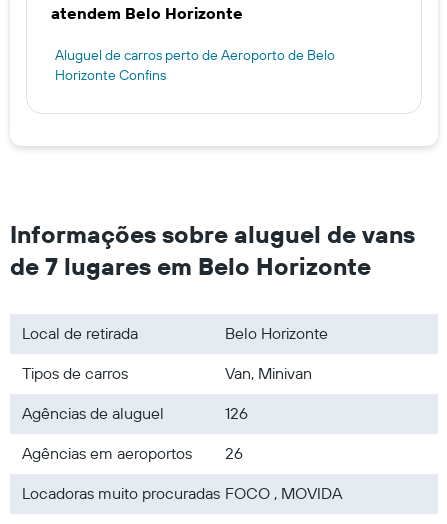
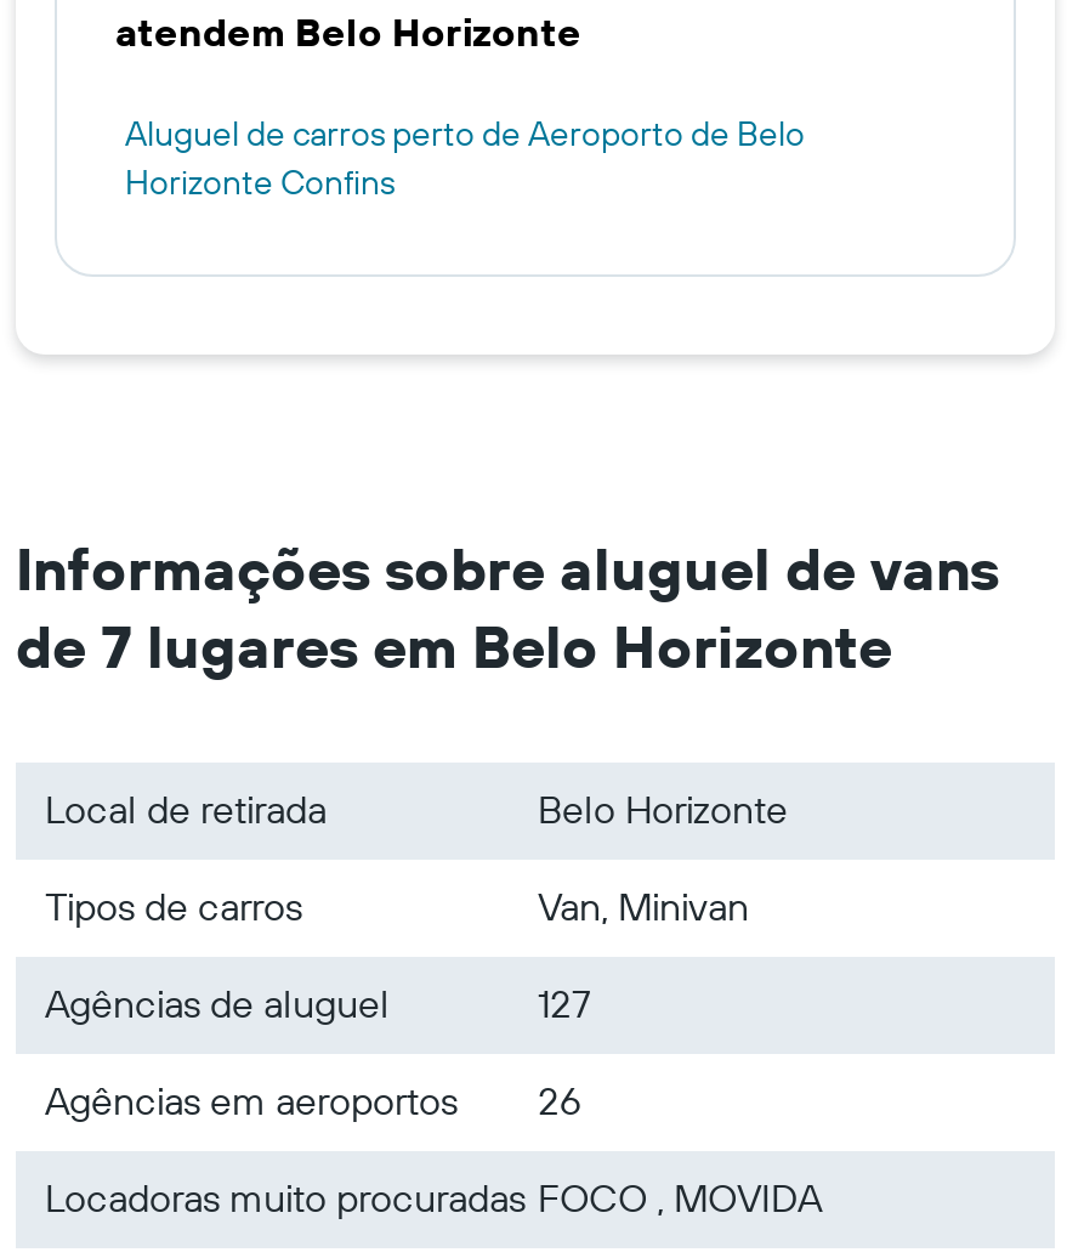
- 126
+ 127
